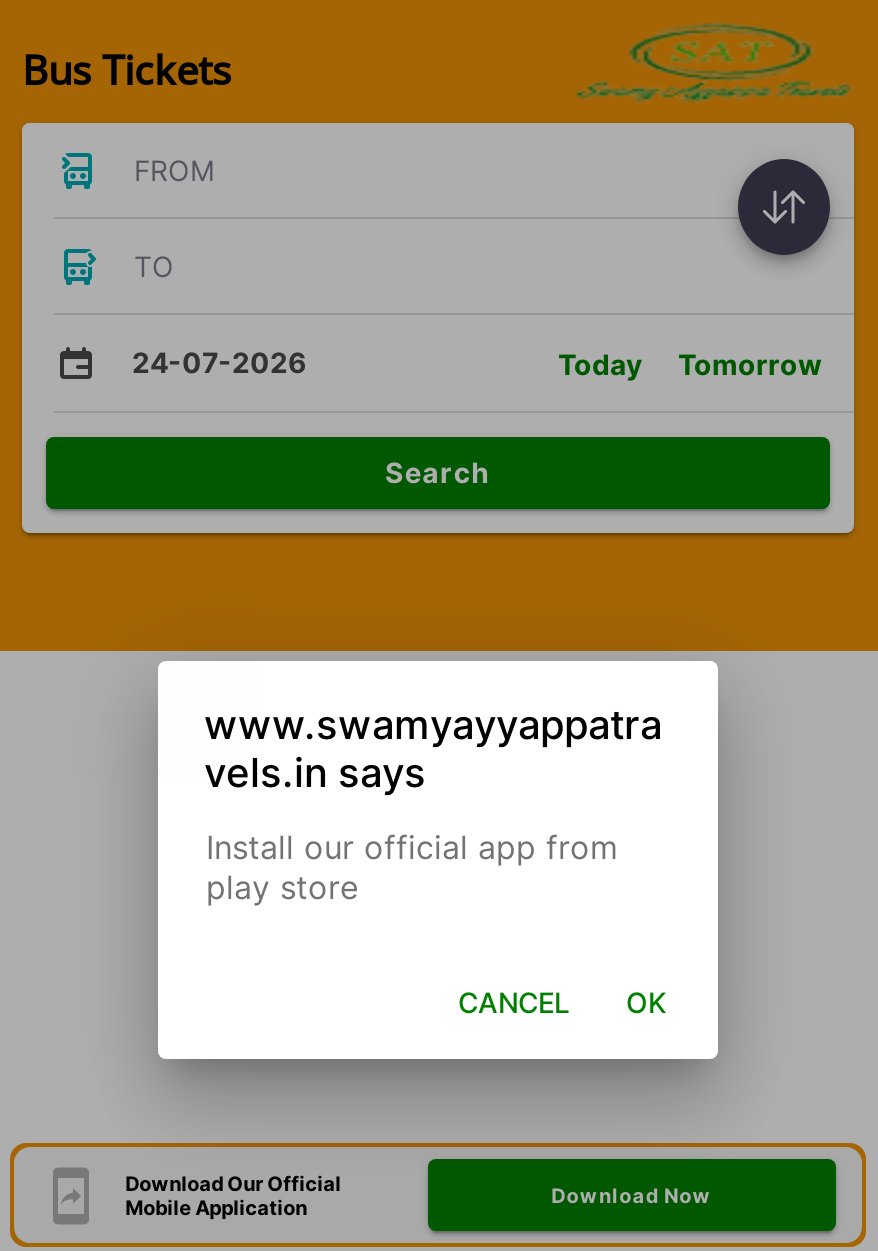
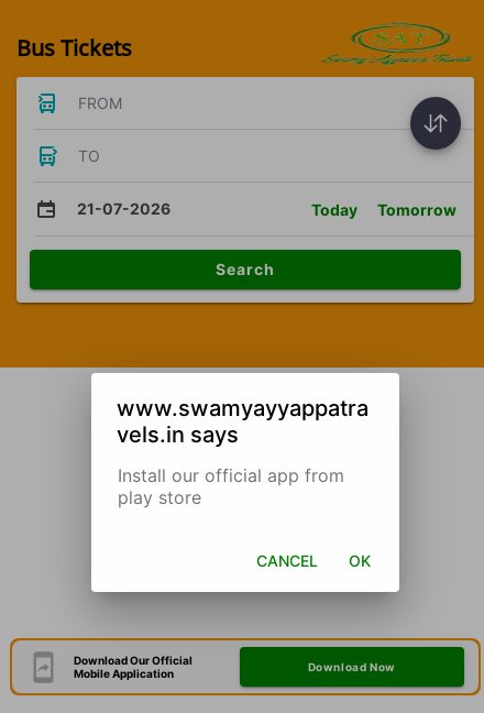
- 24-07-2026
+ 21-07-2026
